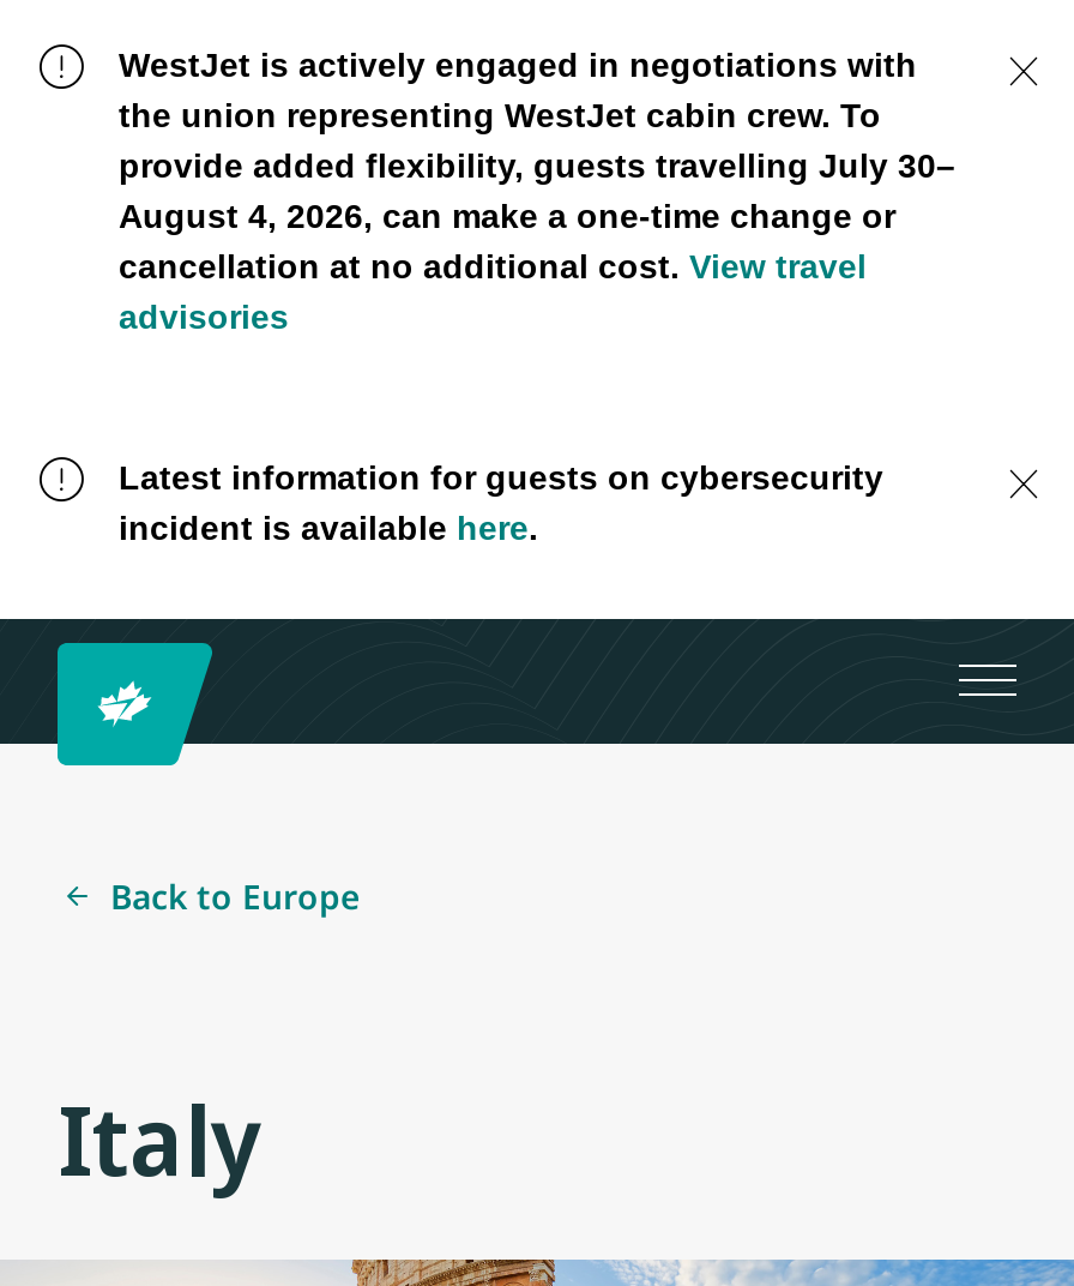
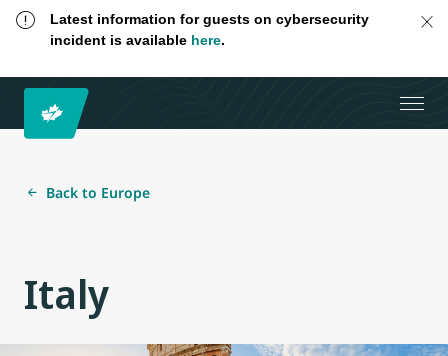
- WestJet is actively engaged in negotiations with
- the union representing WestJet cabin crew. To
- provide added flexibility, guests travelling July 30–
- August 4, 2026, can make a one-time change or
- cancellation at no additional cost. View travel
- advisories
